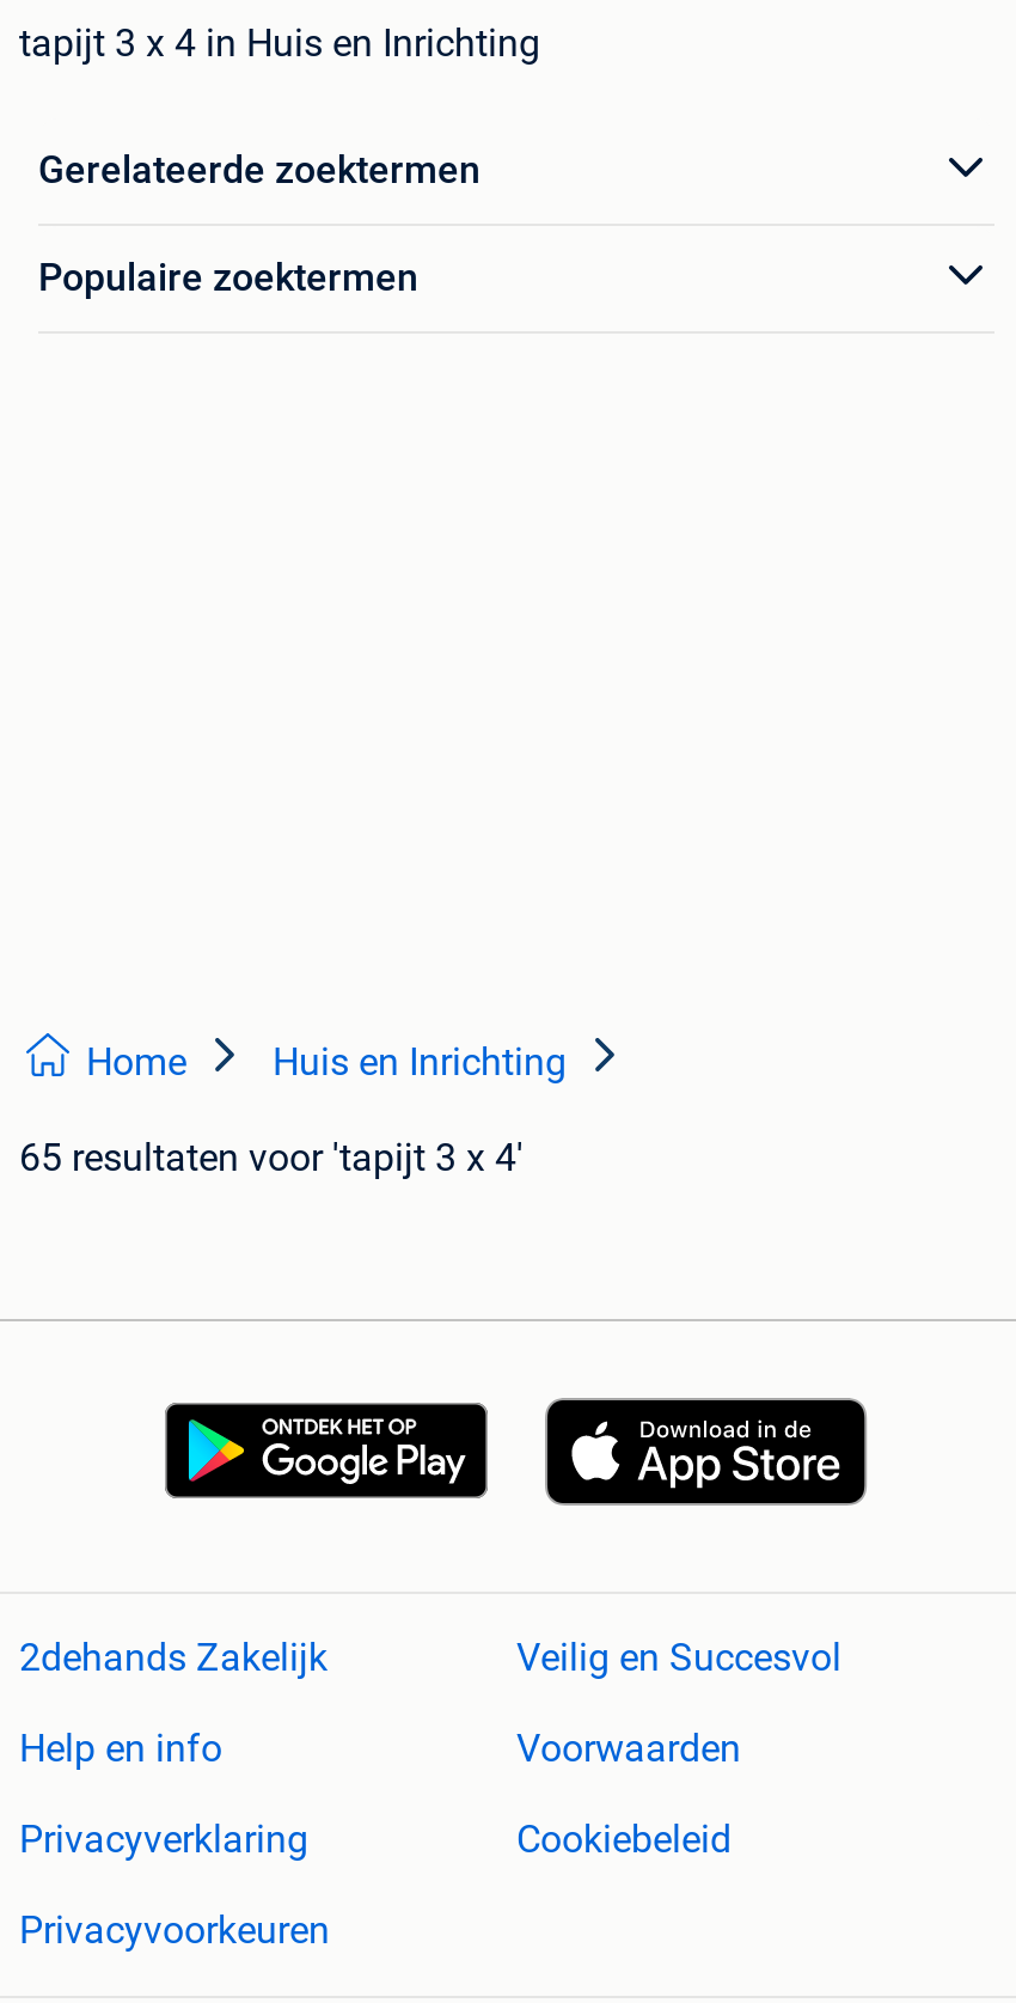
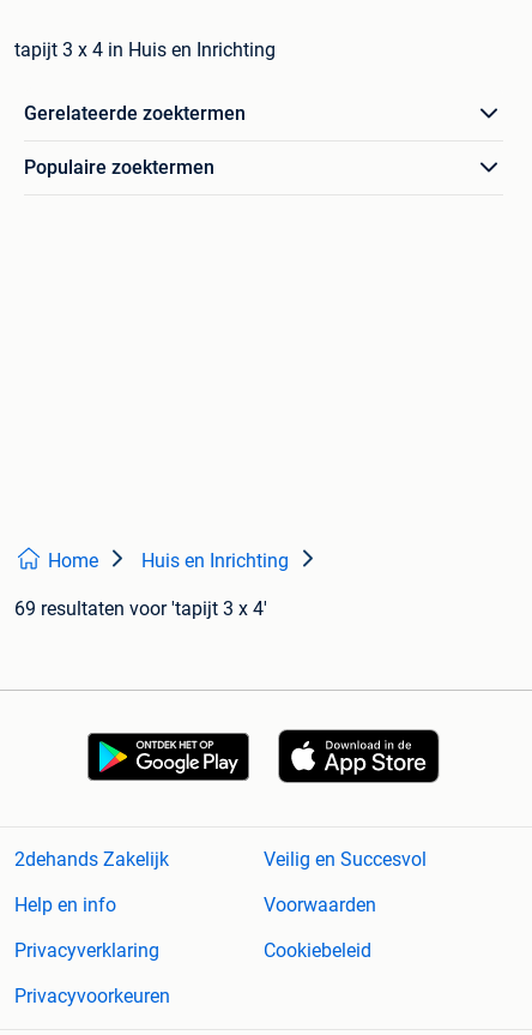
- 65 resultaten voor 'tapijt 3 x 4'
+ 69 resultaten voor 'tapijt 3 x 4'
